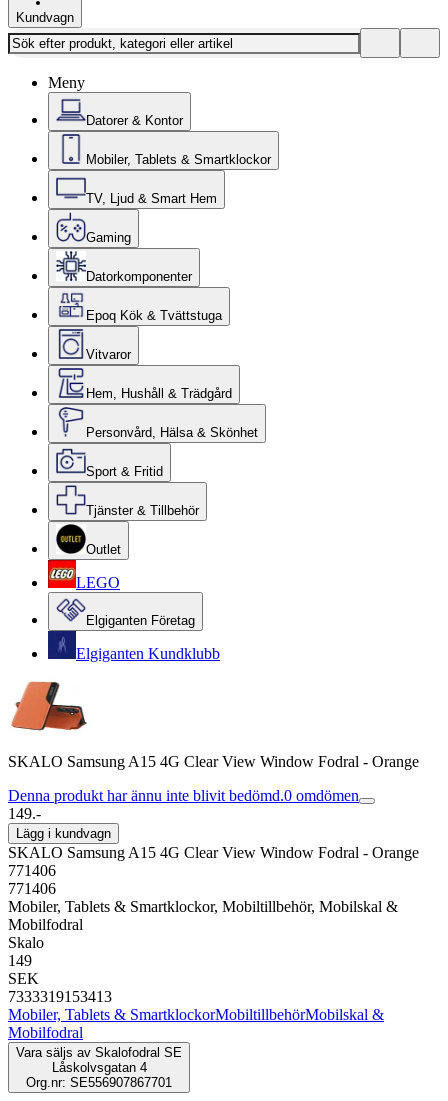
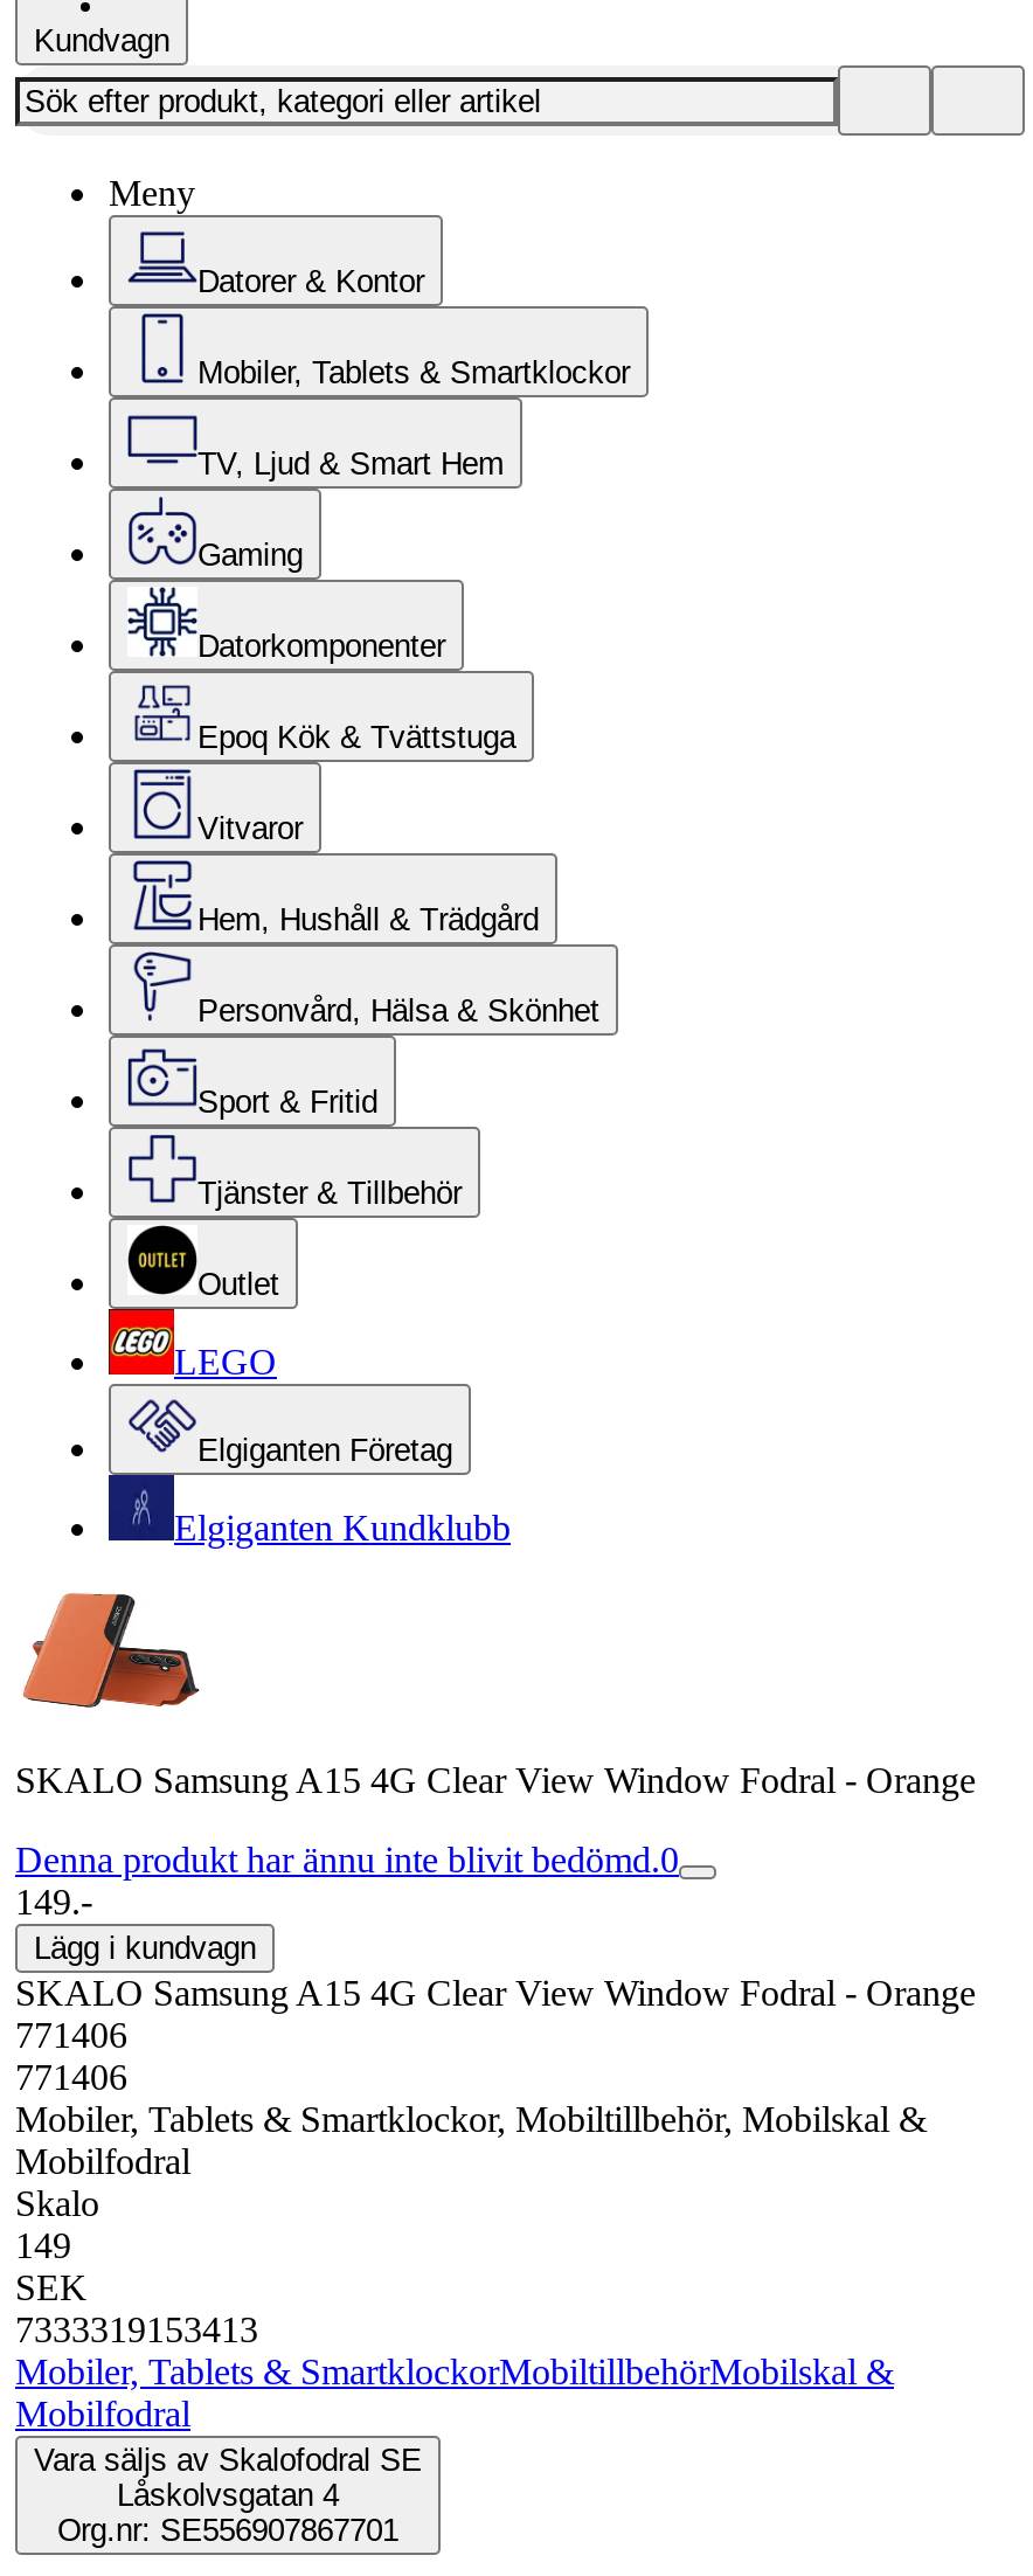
- Denna produkt har ännu inte blivit bedömd.0 omdömen
+ Denna produkt har ännu inte blivit bedömd.0
